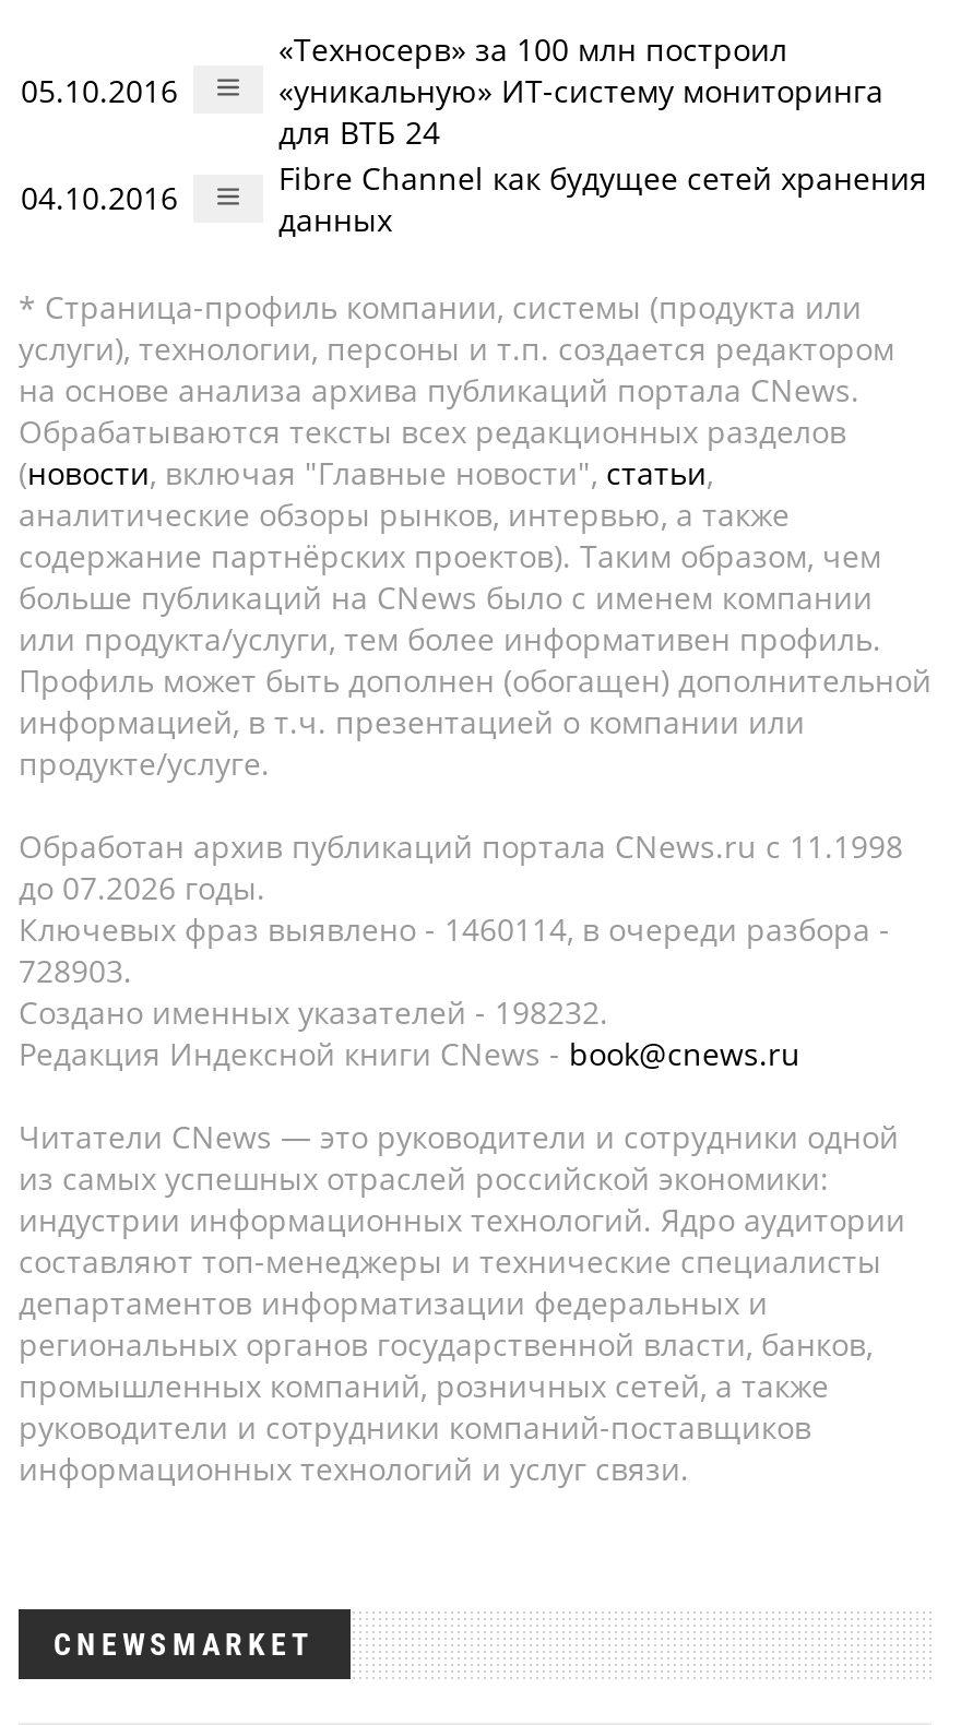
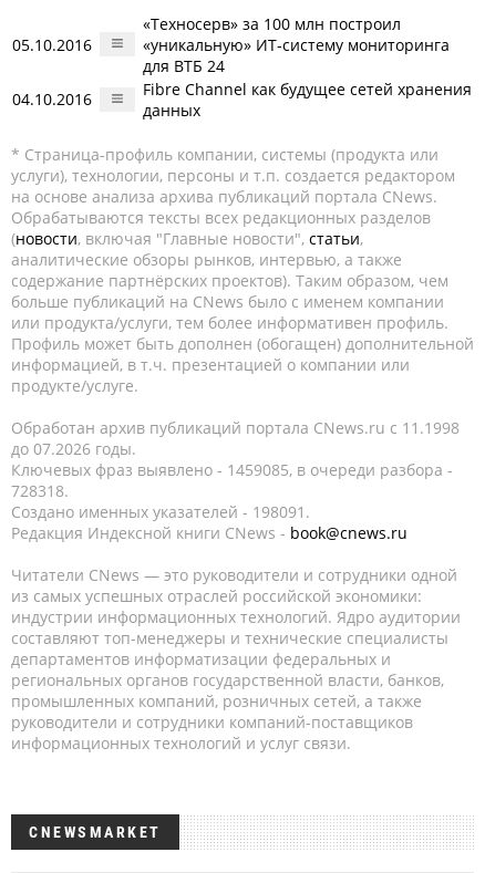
- Ключевых фраз выявлено - 1460114, в очереди разбора -
+ Ключевых фраз выявлено - 1459085, в очереди разбора -

- 728903.
+ 728318.

- Создано именных указателей - 198232.
+ Создано именных указателей - 198091.
